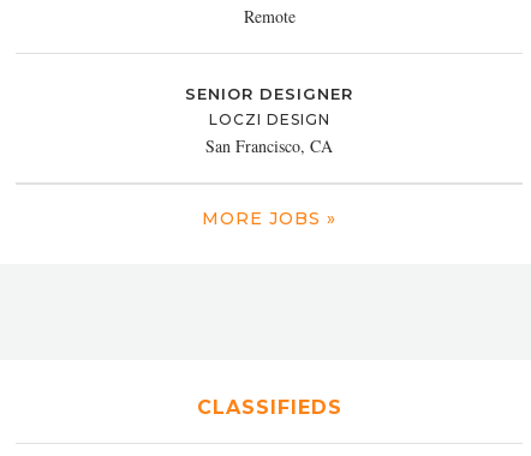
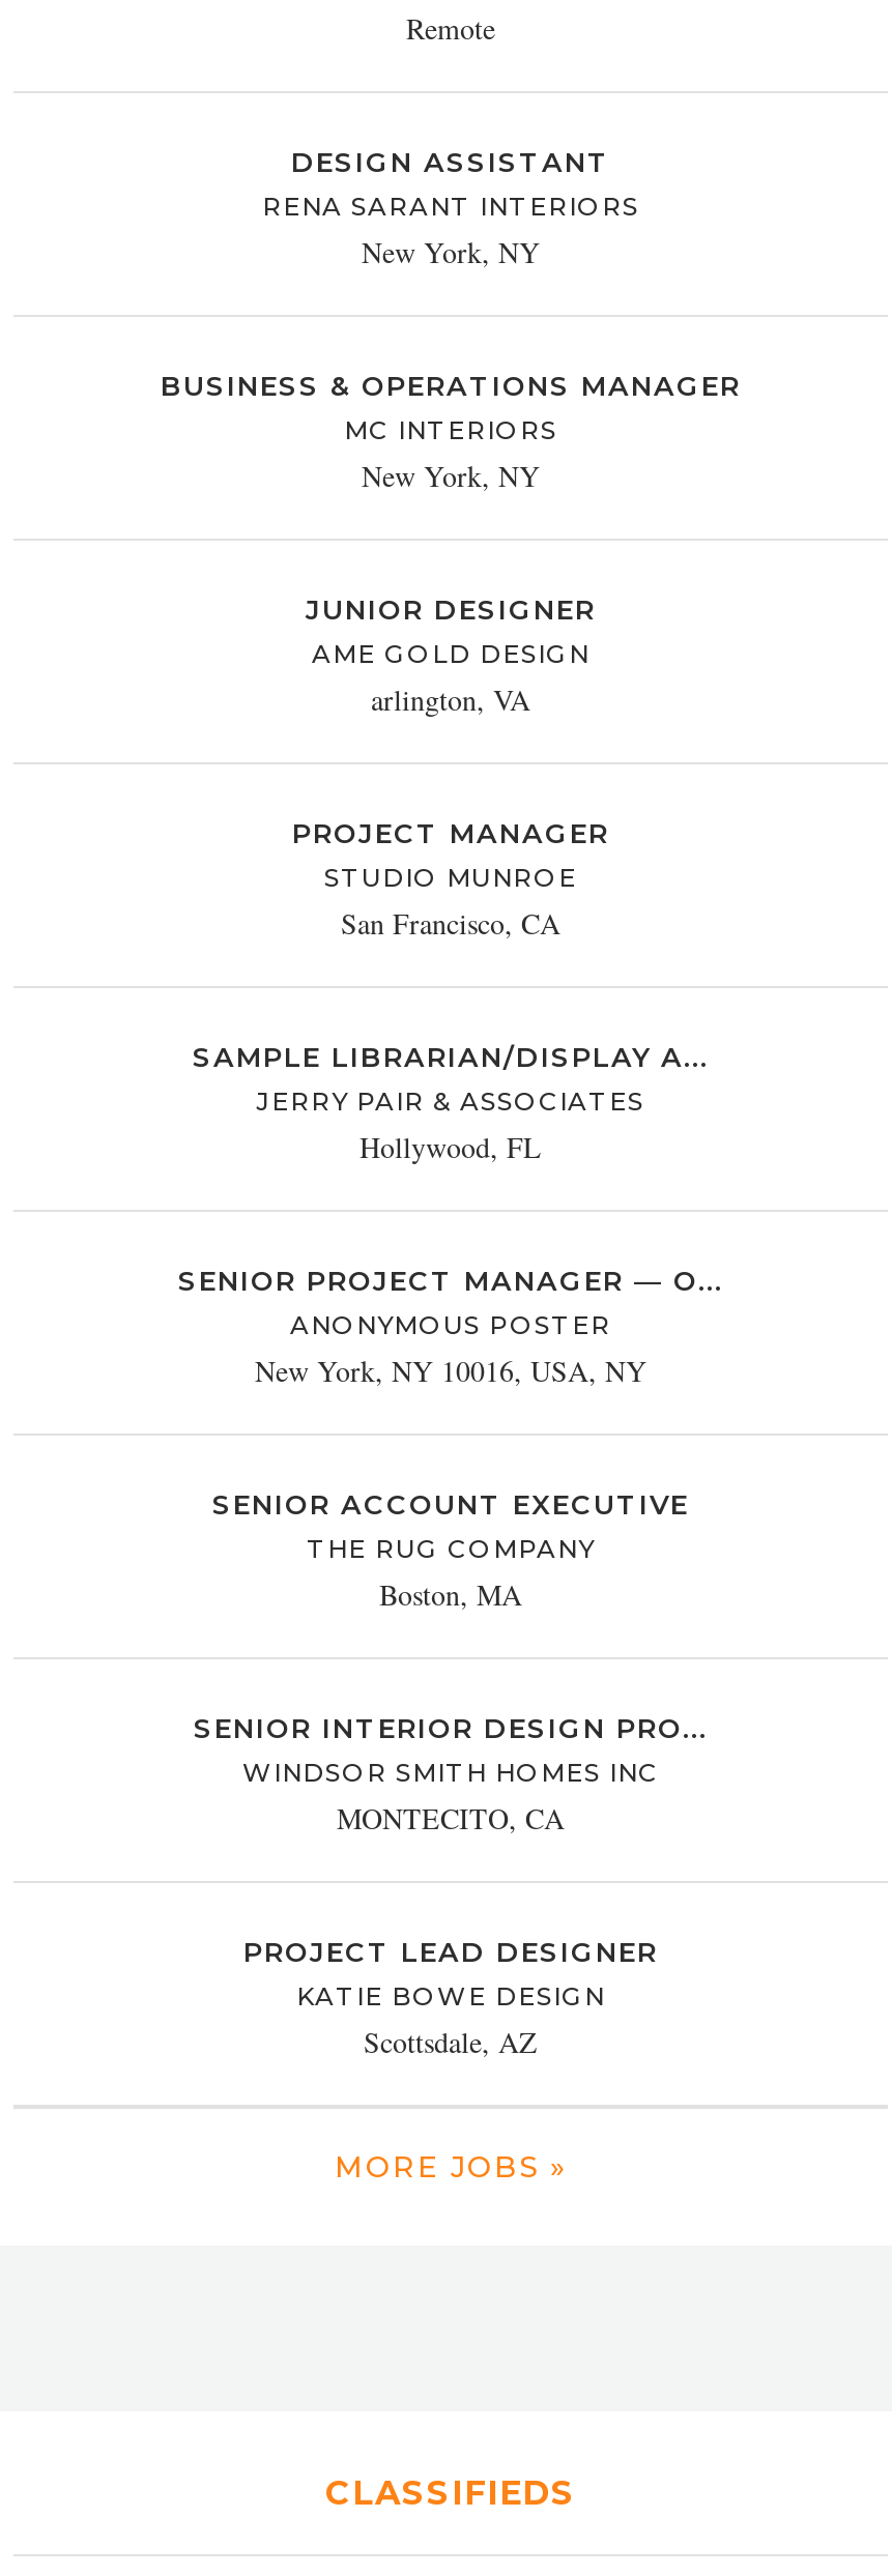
- SENIOR DESIGNER
- LOCZI DESIGN
+ DESIGN ASSISTANT
+ RENA SARANT INTERIORS
+ New York, NY
+ BUSINESS & OPERATIONS MANAGER
+ MC INTERIORS
+ New York, NY
+ JUNIOR DESIGNER
+ AME GOLD DESIGN
+ arlington, VA
+ PROJECT MANAGER
+ STUDIO MUNROE

+ SAMPLE LIBRARIAN/DISPLAY A...
+ JERRY PAIR & ASSOCIATES
+ Hollywood, FL
+ SENIOR PROJECT MANAGER — O...
+ ANONYMOUS POSTER
+ New York, NY 10016, USA, NY
+ SENIOR ACCOUNT EXECUTIVE
+ THE RUG COMPANY
+ Boston, MA
+ SENIOR INTERIOR DESIGN PRO...
+ WINDSOR SMITH HOMES INC
+ MONTECITO, CA
+ PROJECT LEAD DESIGNER
+ KATIE BOWE DESIGN
+ Scottsdale, AZ
